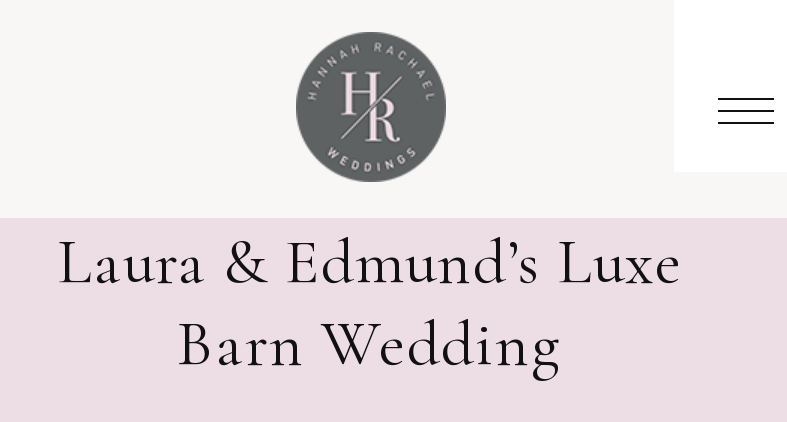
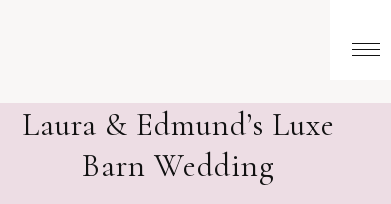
- [image]
